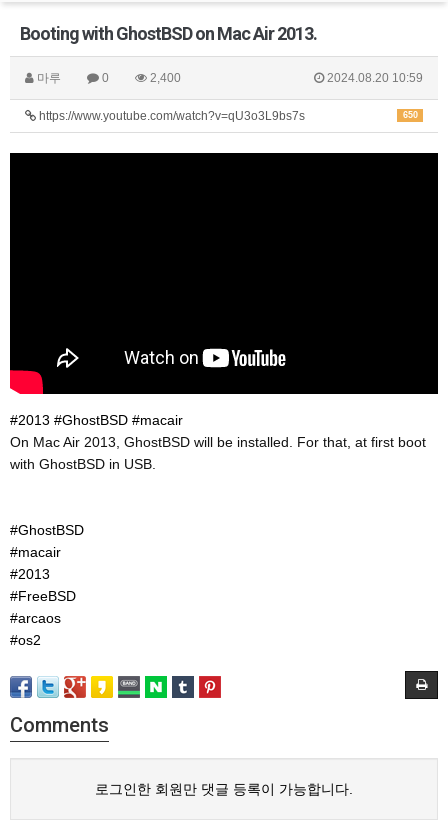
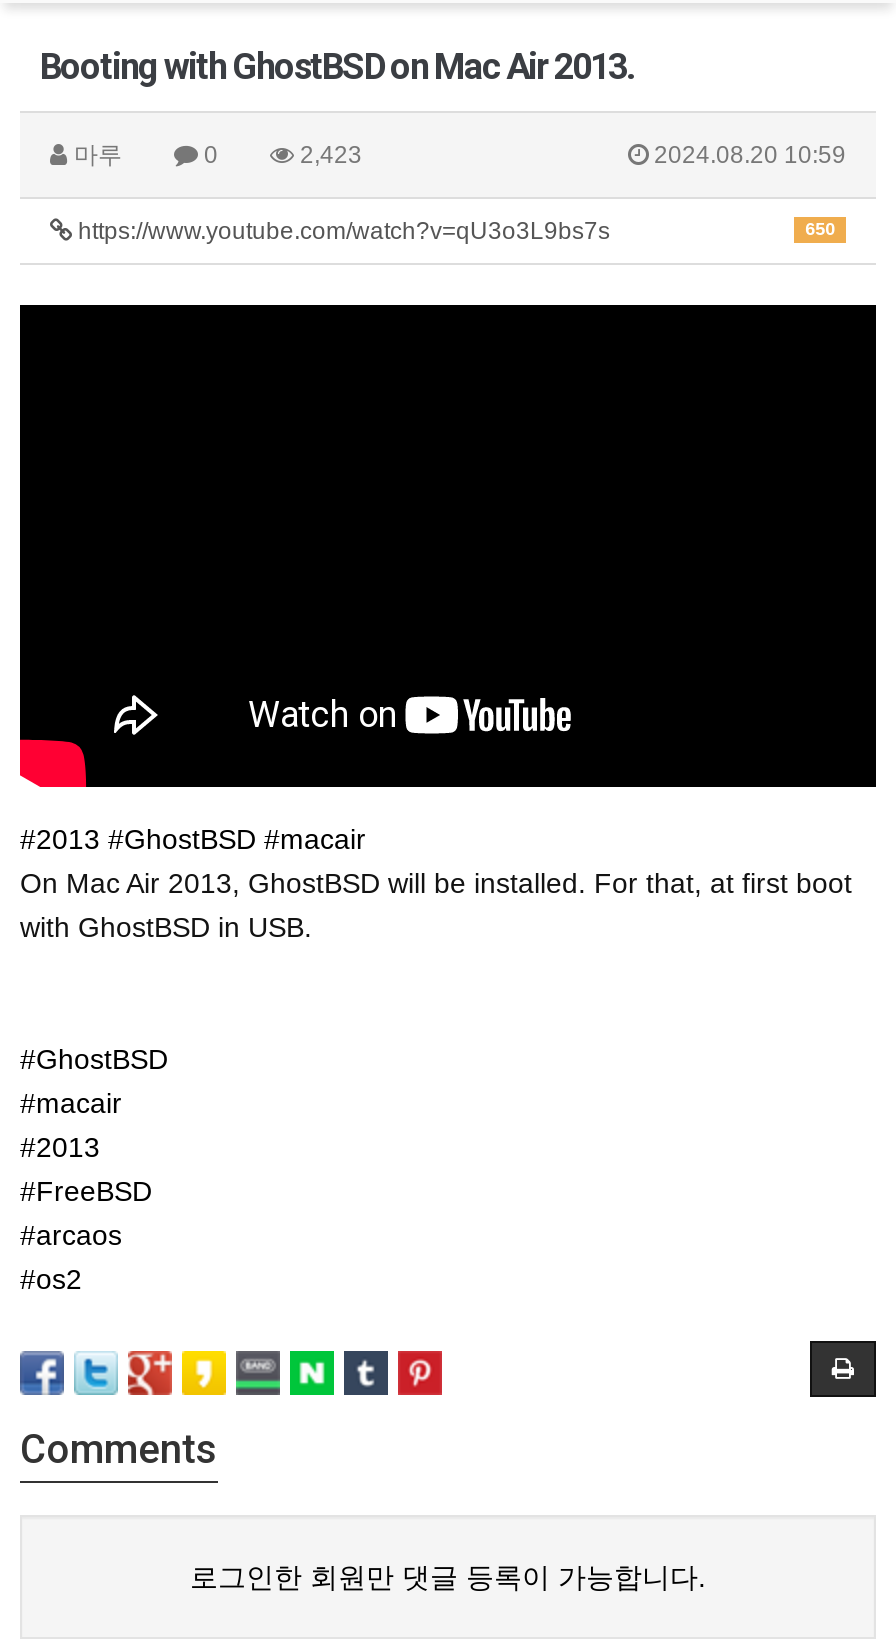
- 2,400
+ 2,423
